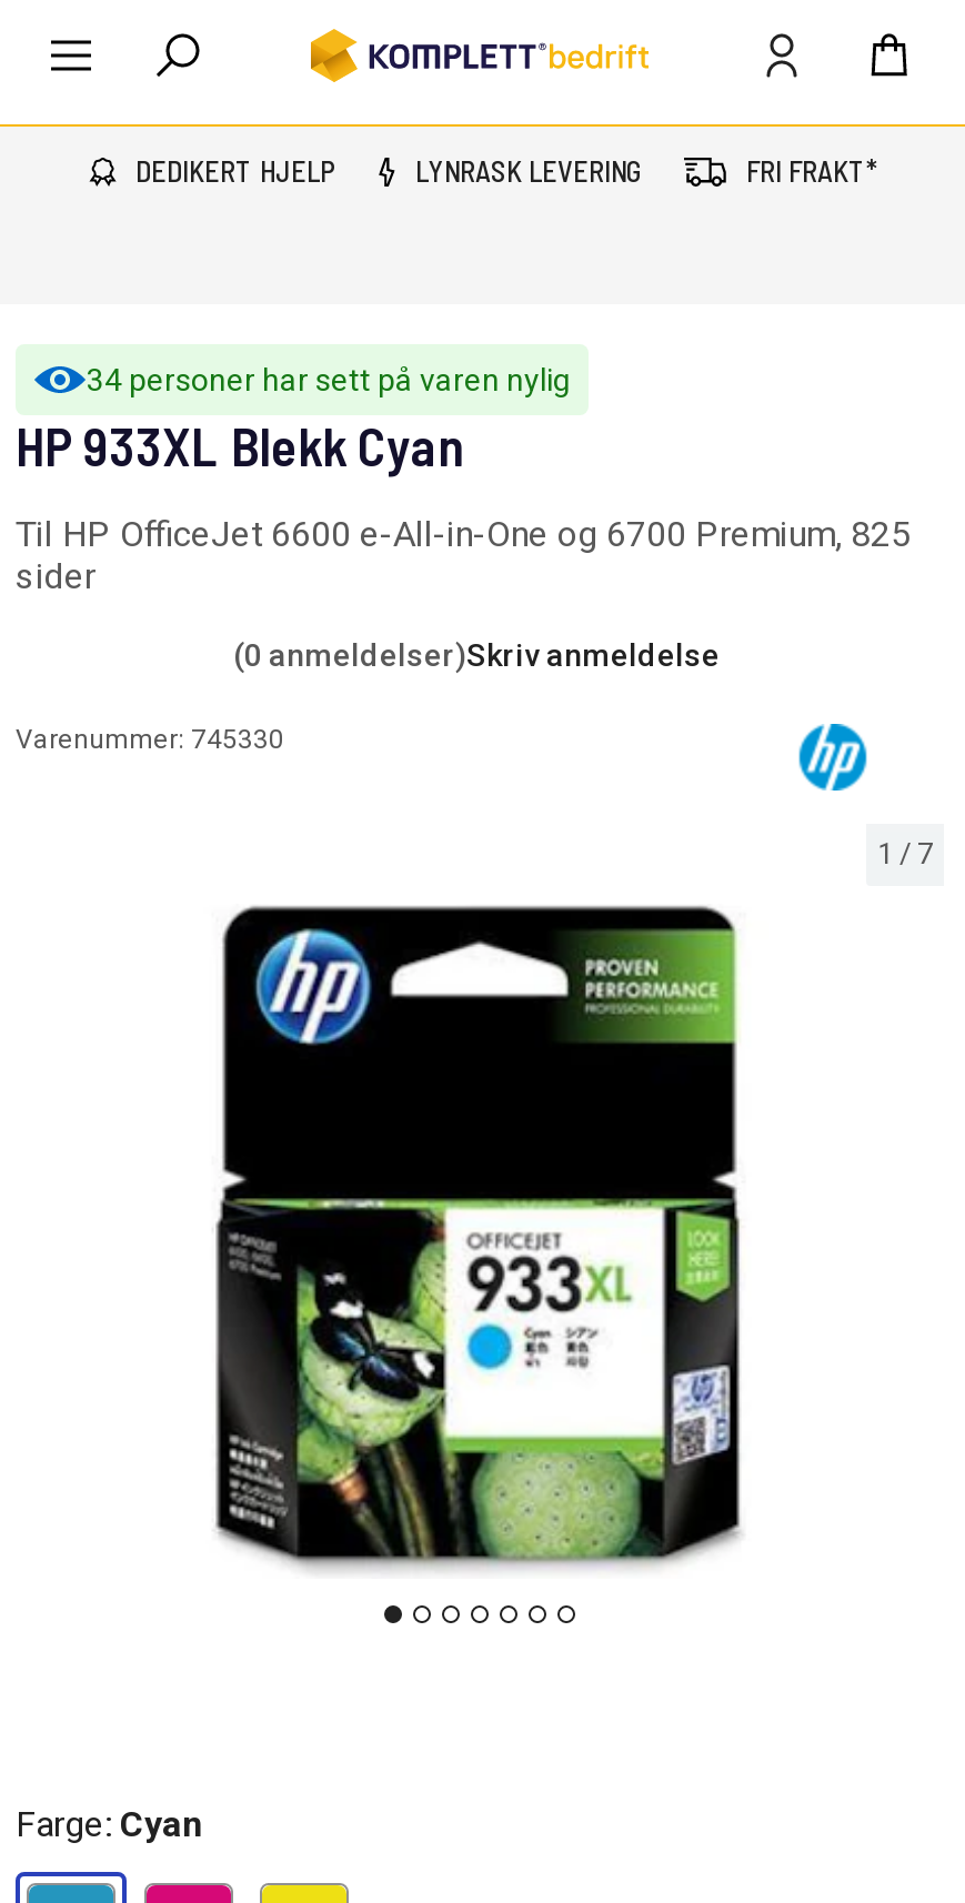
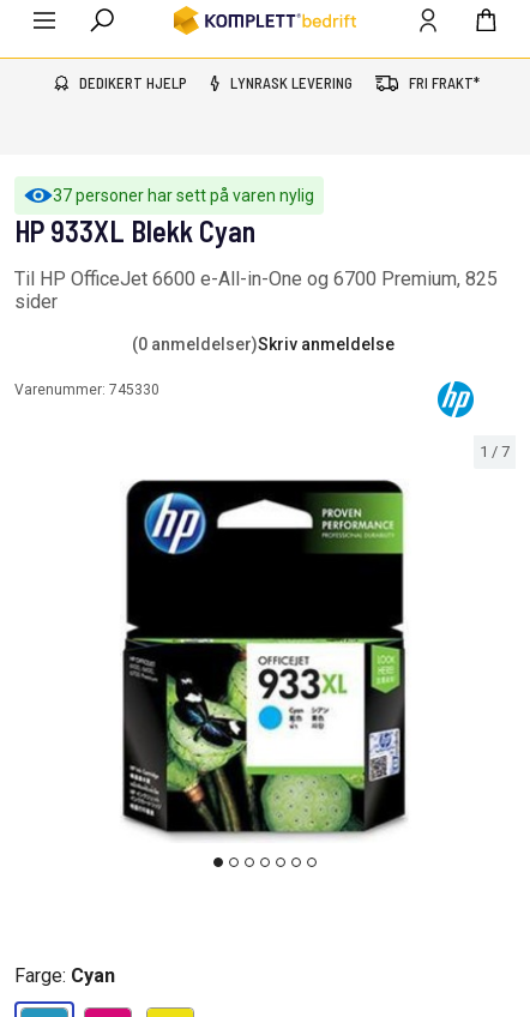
- 34 personer har sett på varen nylig
+ 37 personer har sett på varen nylig
